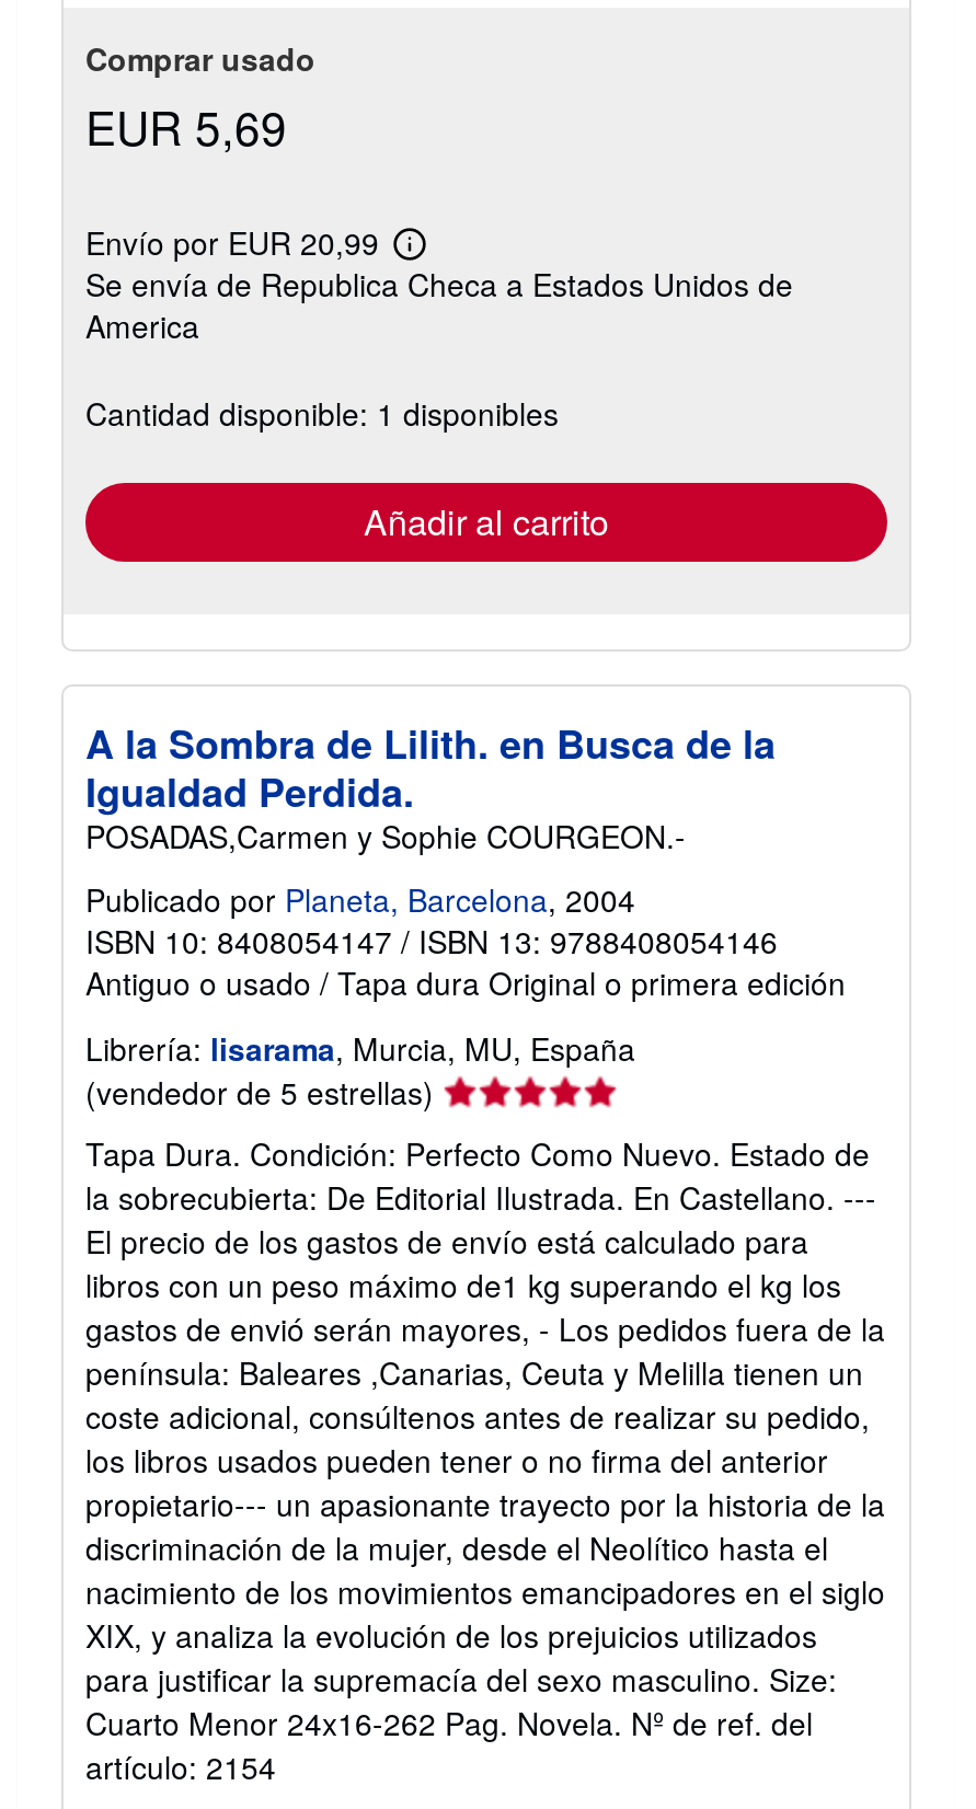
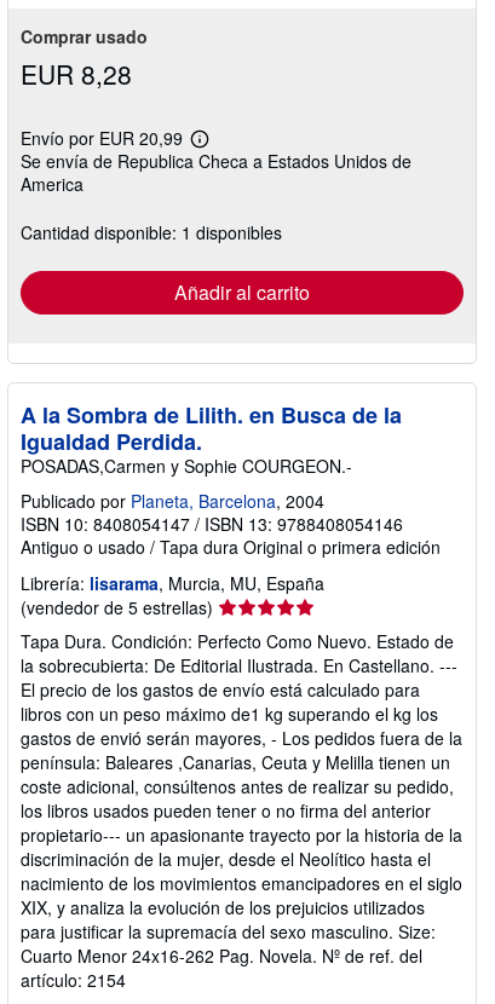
- EUR 5,69
+ EUR 8,28
